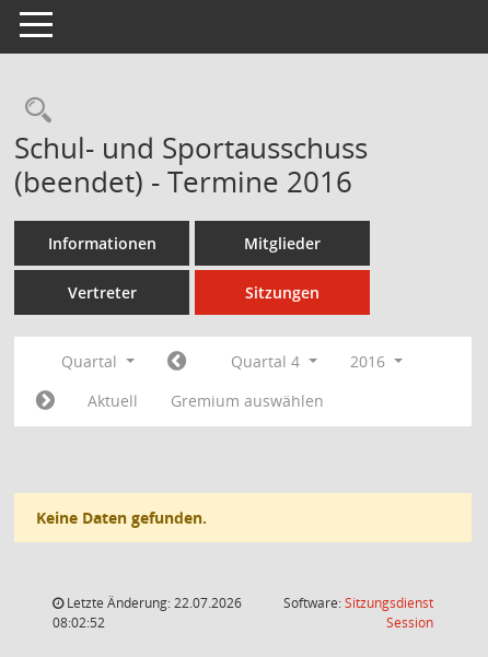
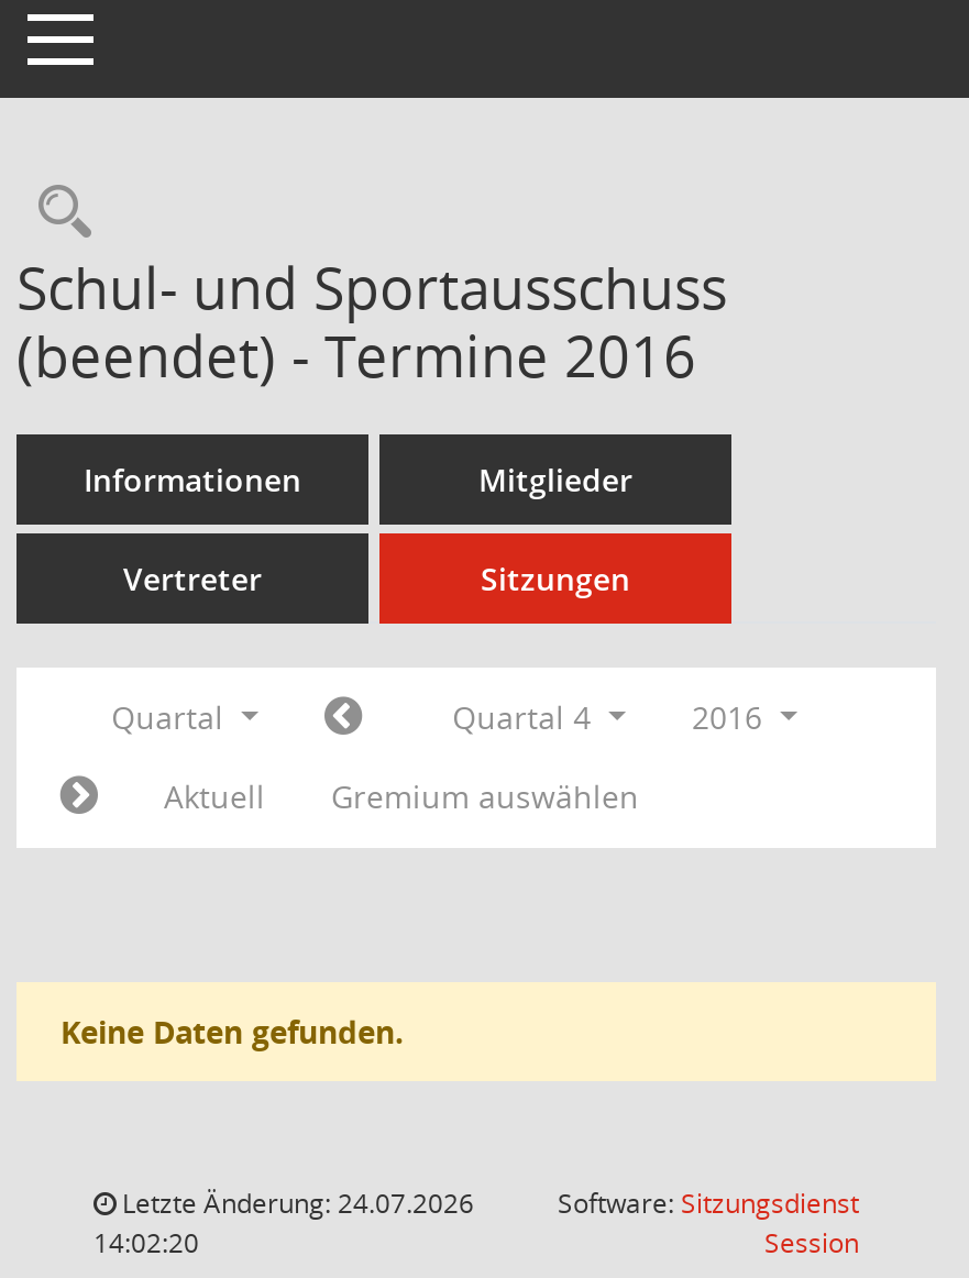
- Letzte Änderung: 22.07.2026
+ Letzte Änderung: 24.07.2026

- 08:02:52
+ 14:02:20
